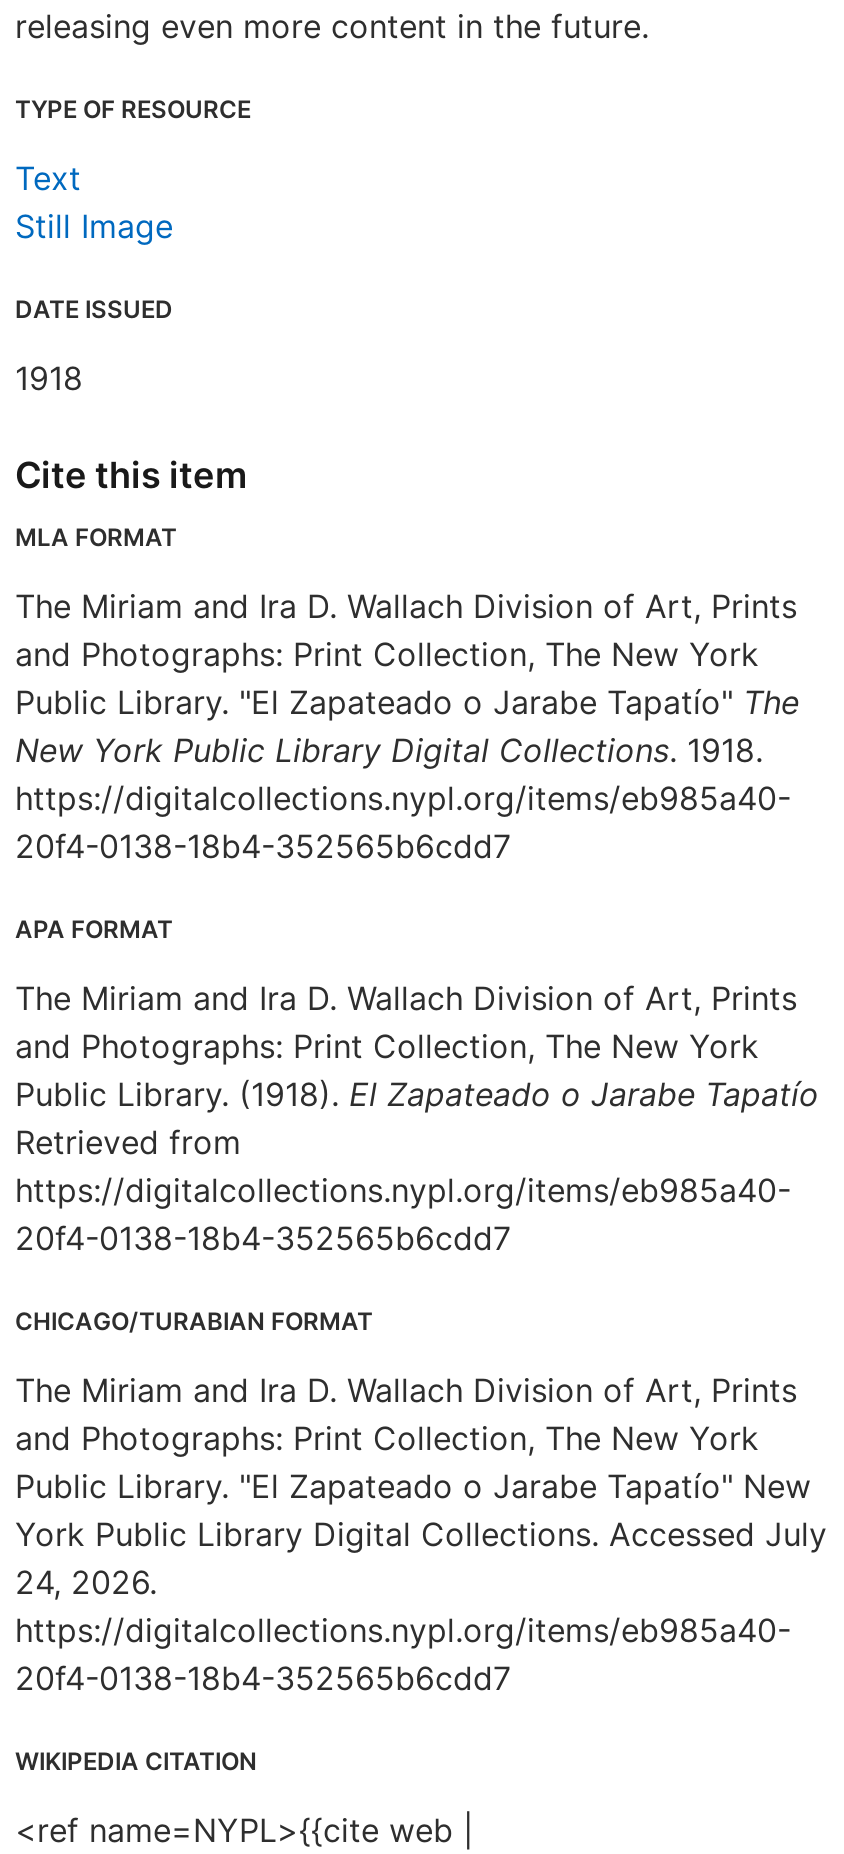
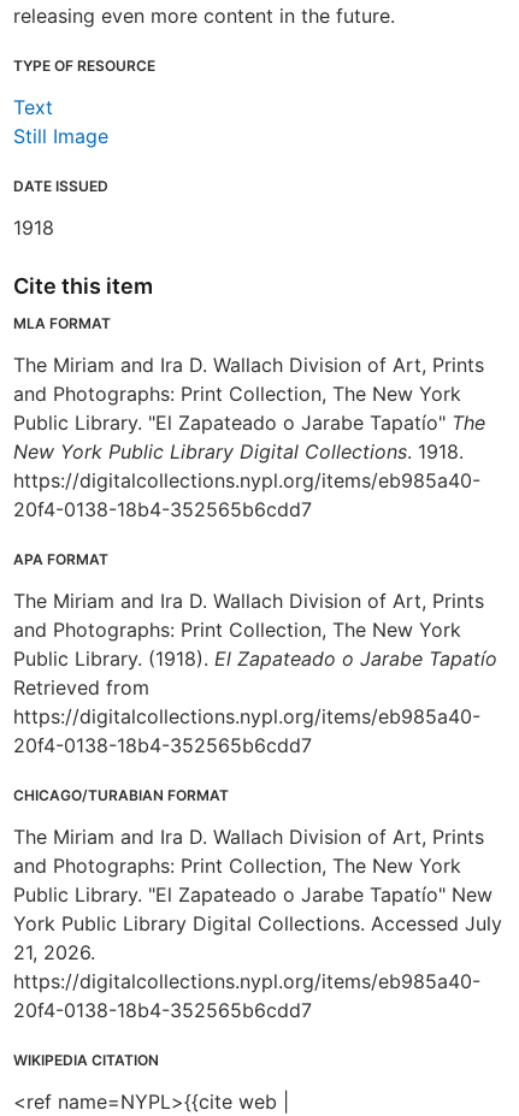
- 24, 2026.
+ 21, 2026.
